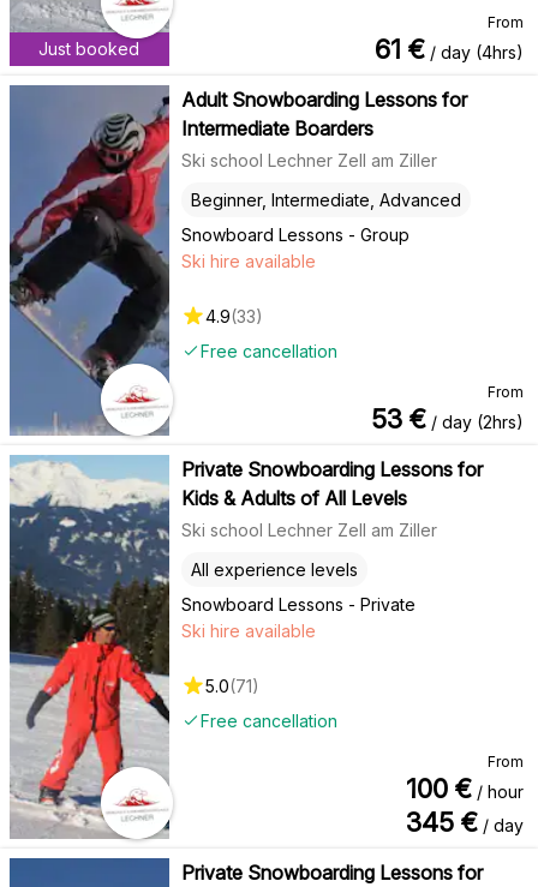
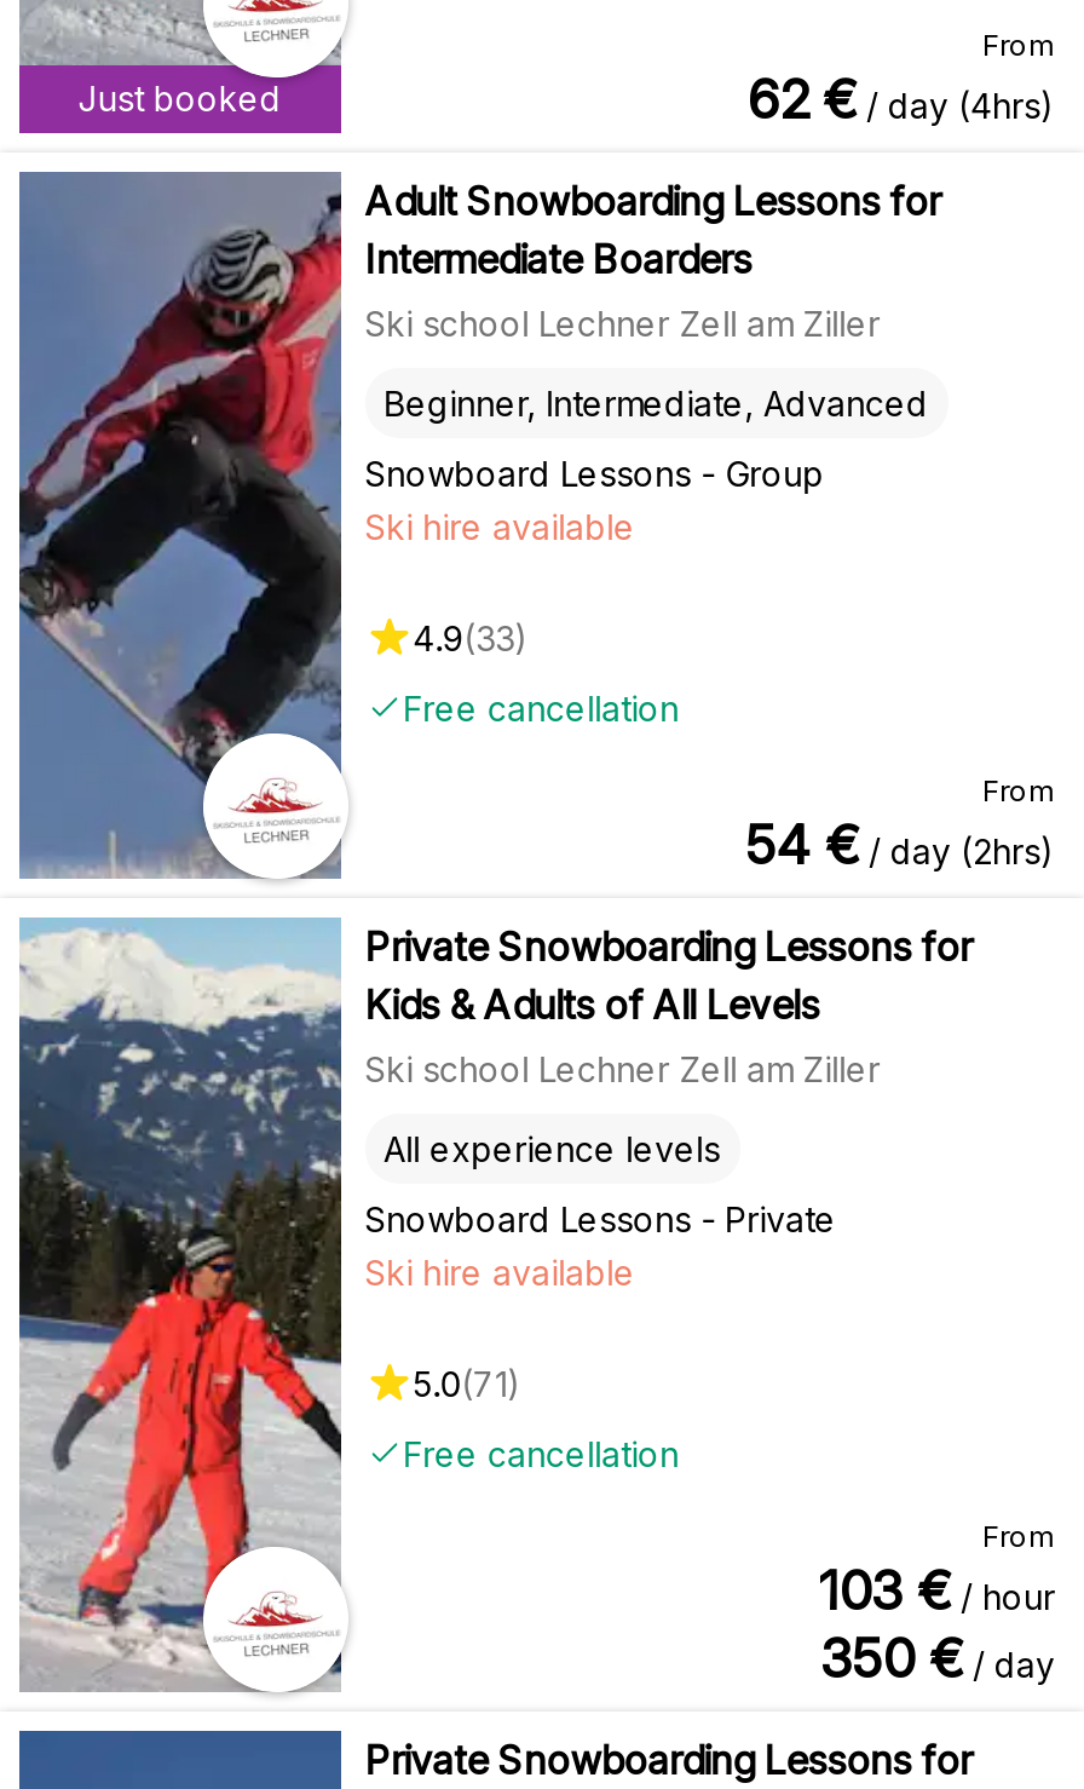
- 61 €/ day (4hrs)
+ 62 €/ day (4hrs)

- 53 €/ day (2hrs)
+ 54 €/ day (2hrs)

- 100 €/ hour
+ 103 €/ hour

- 345 €/ day
+ 350 €/ day
